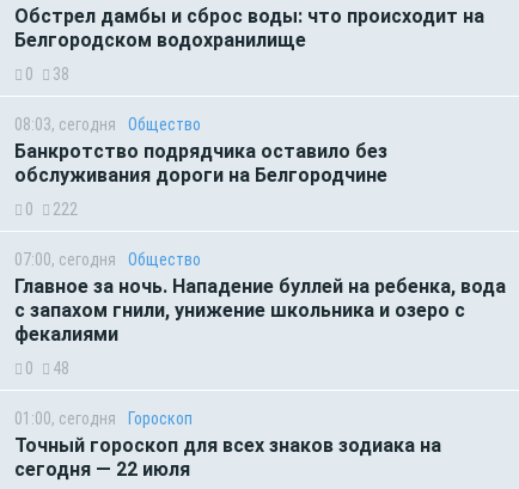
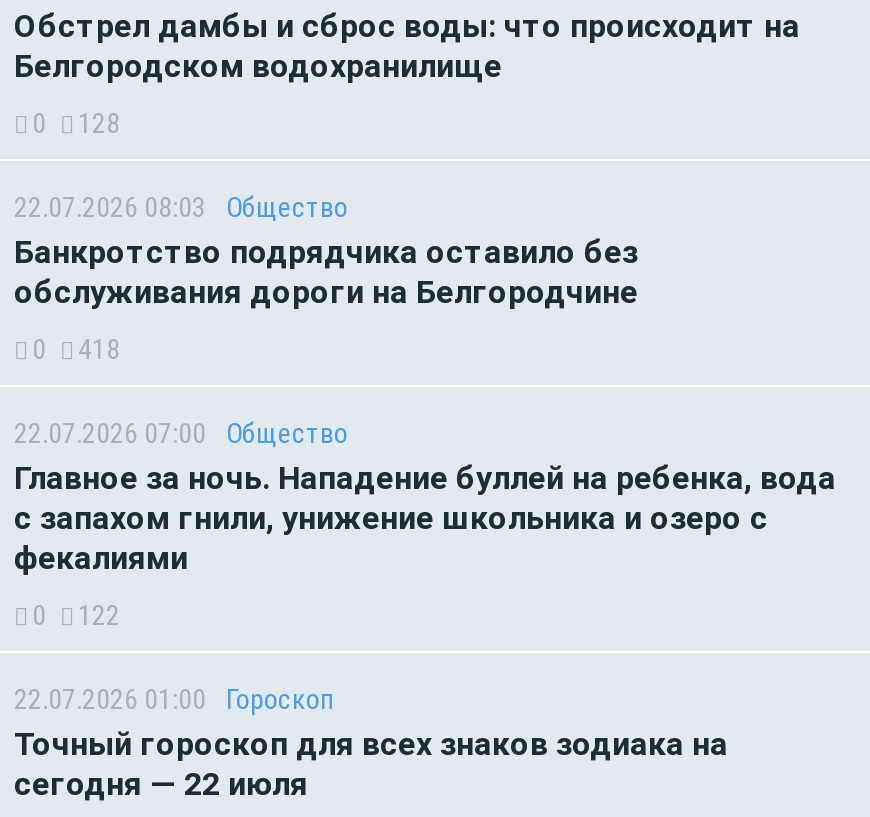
- 0 38
+ 0 128

- 08:03, сегодня Общество
+ 22.07.2026 08:03 Общество

- 0 222
+ 0 418

- 07:00, сегодня Общество
+ 22.07.2026 07:00 Общество

- 0 48
+ 0 122

- 01:00, сегодня Гороскоп
+ 22.07.2026 01:00 Гороскоп
